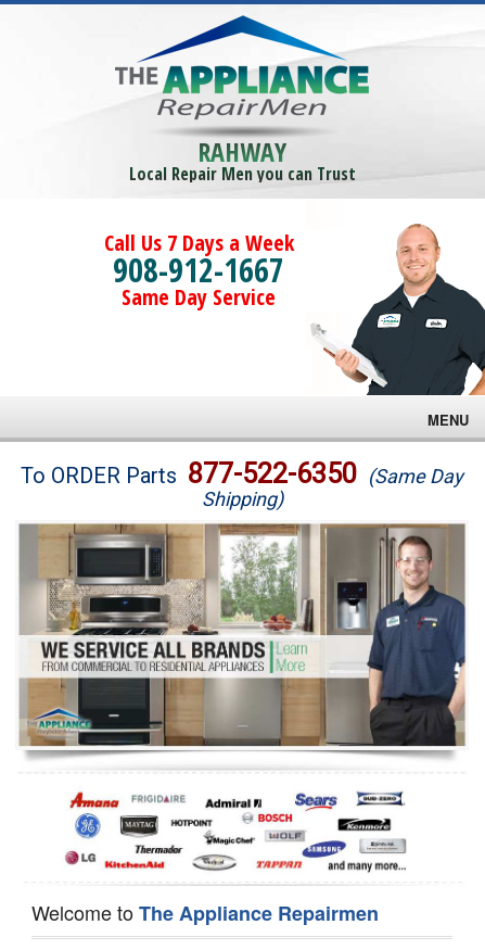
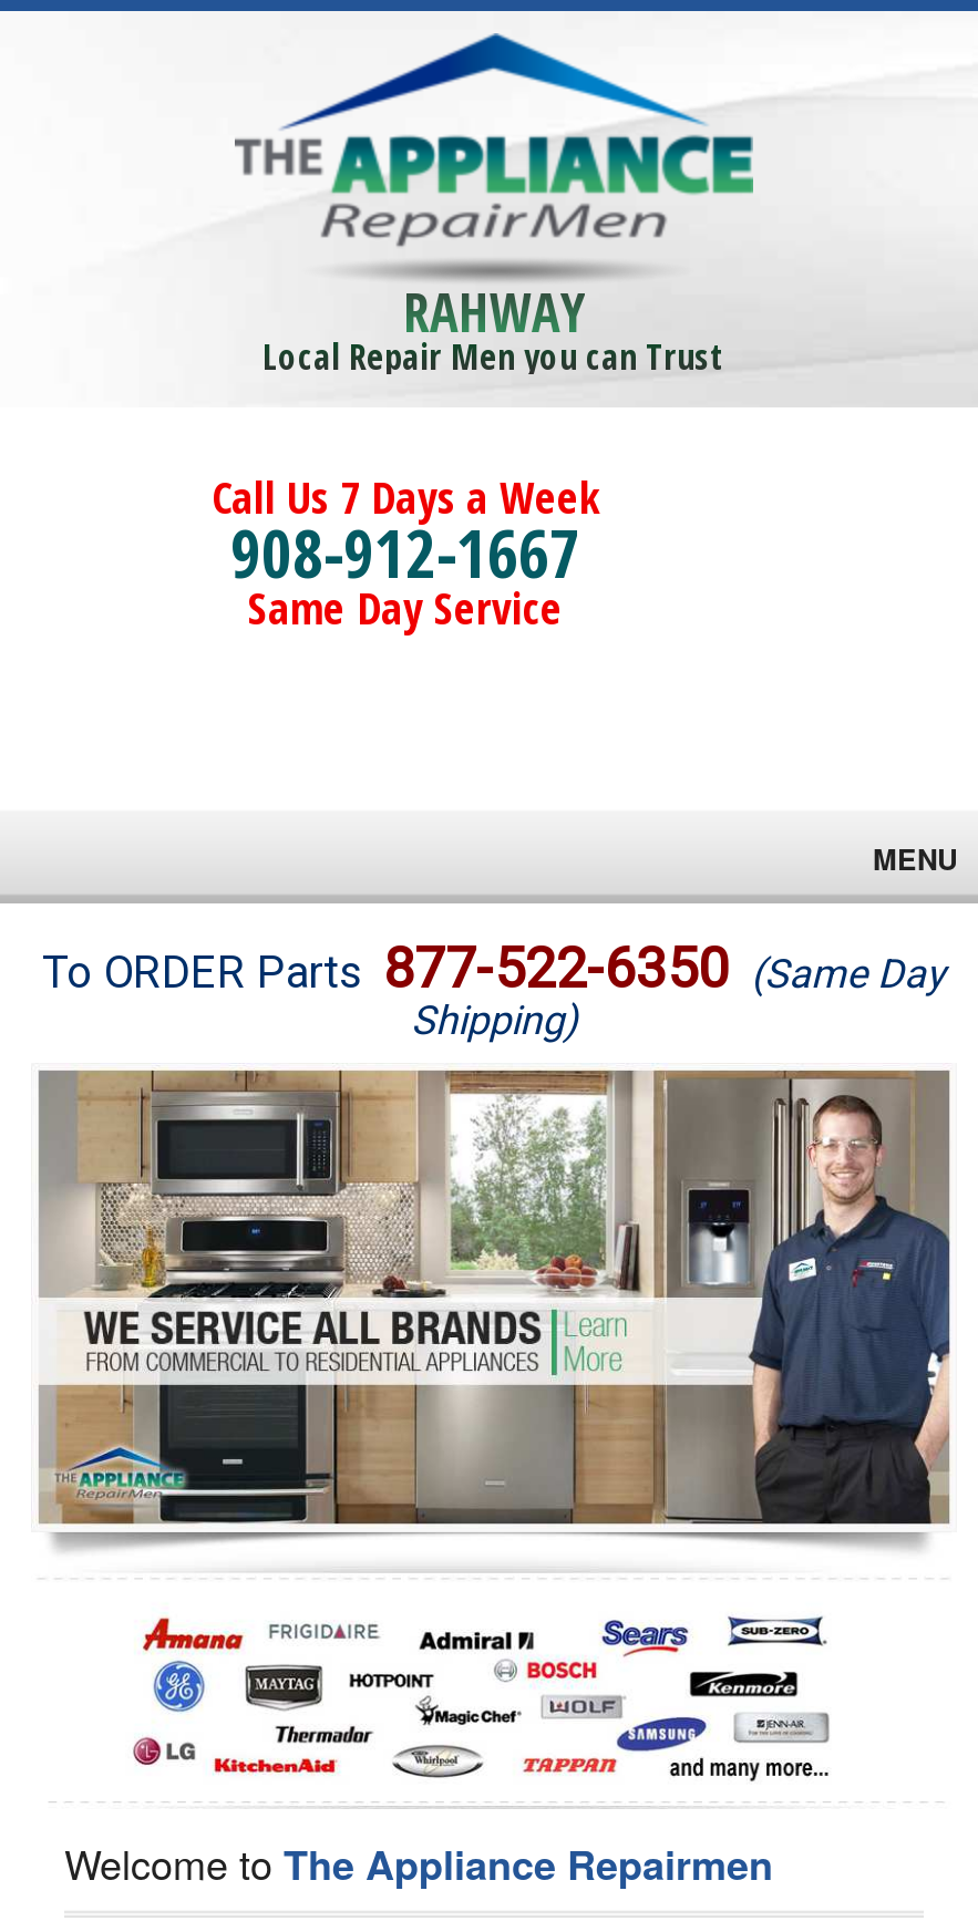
- [image]
